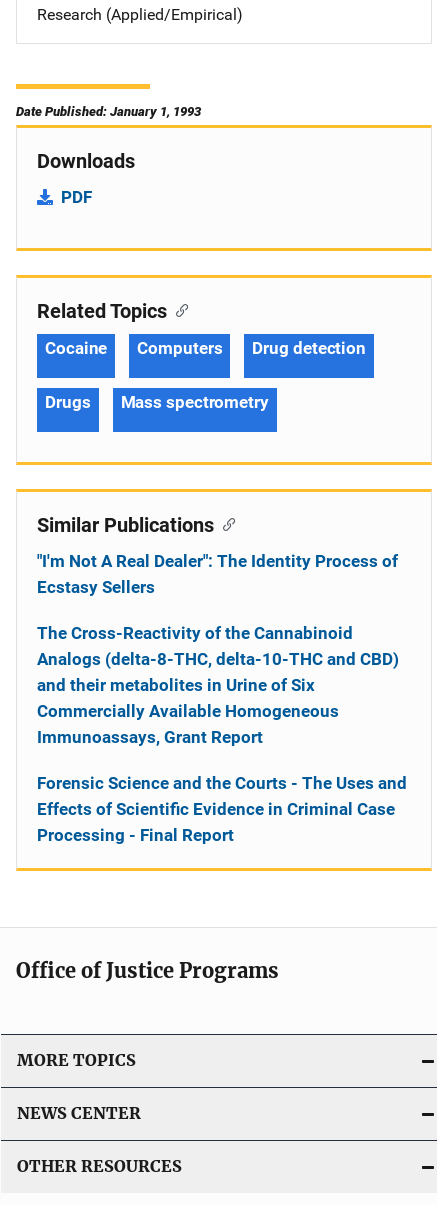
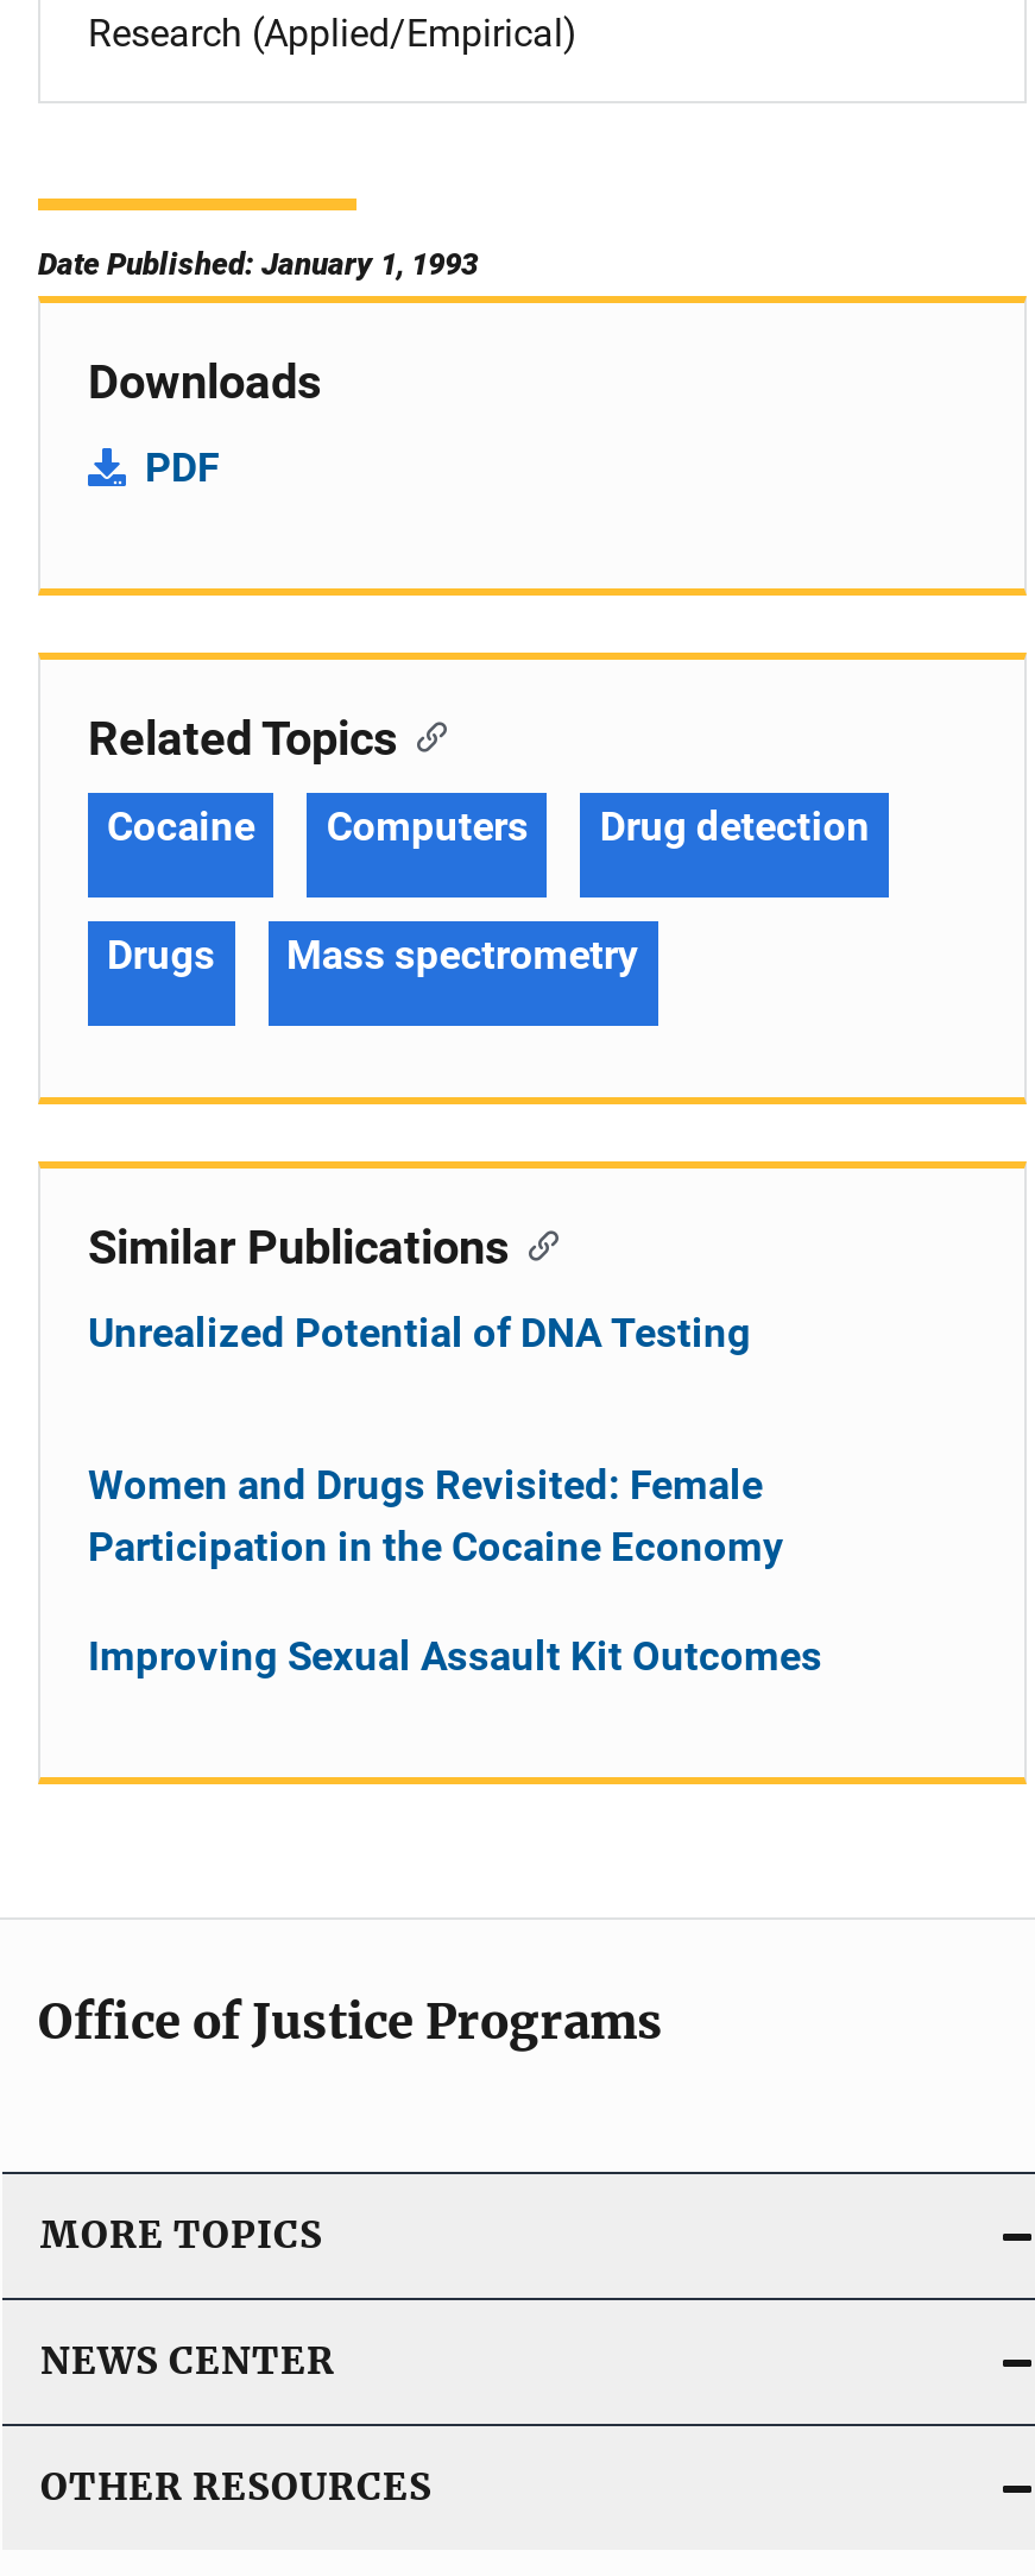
- "I'm Not A Real Dealer": The Identity Process of
- Ecstasy Sellers
+ Unrealized Potential of DNA Testing

- The Cross-Reactivity of the Cannabinoid
- Analogs (delta-8-THC, delta-10-THC and CBD)
- and their metabolites in Urine of Six
- Commercially Available Homogeneous
- Immunoassays, Grant Report
+ Women and Drugs Revisited: Female
+ Participation in the Cocaine Economy

- Forensic Science and the Courts - The Uses and
- Effects of Scientific Evidence in Criminal Case
- Processing - Final Report
+ Improving Sexual Assault Kit Outcomes
